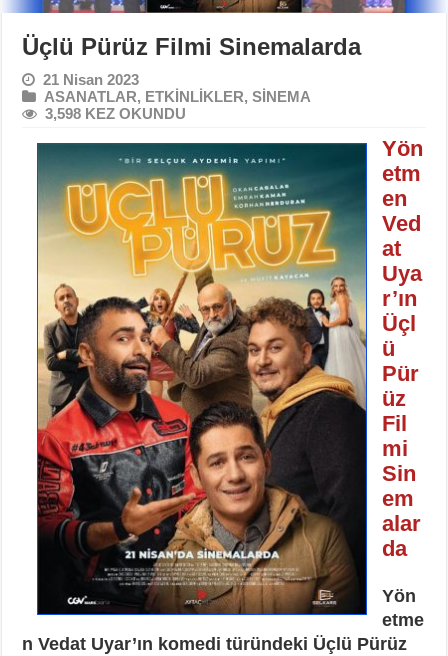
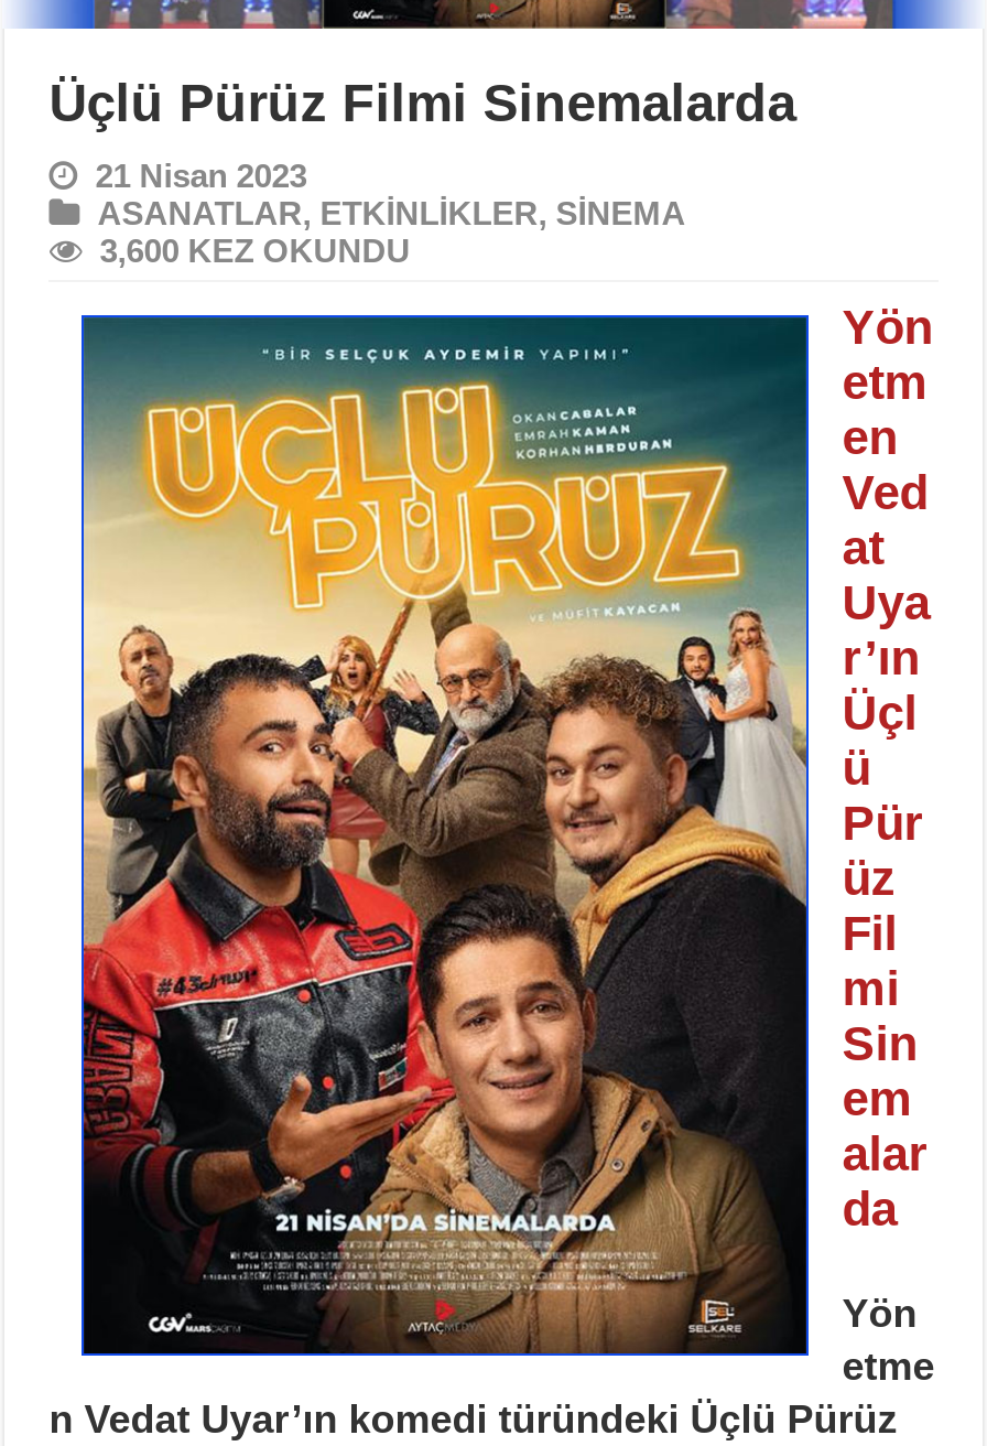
- 3,598 KEZ OKUNDU
+ 3,600 KEZ OKUNDU
